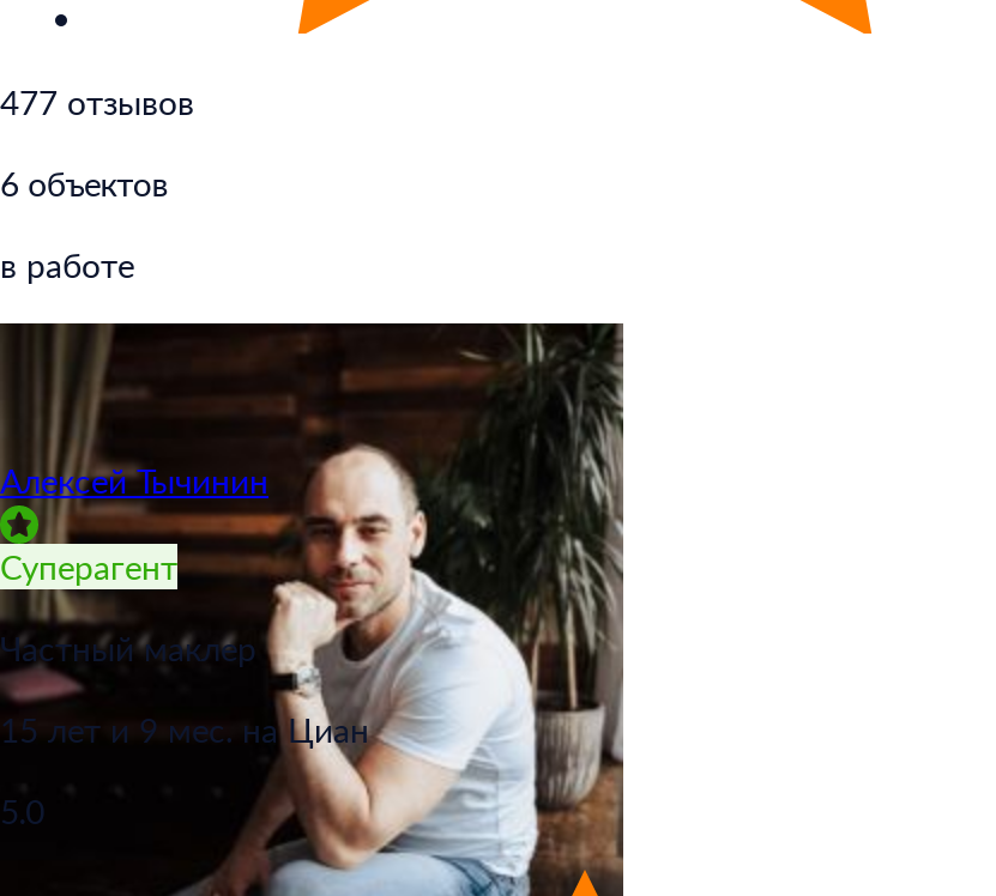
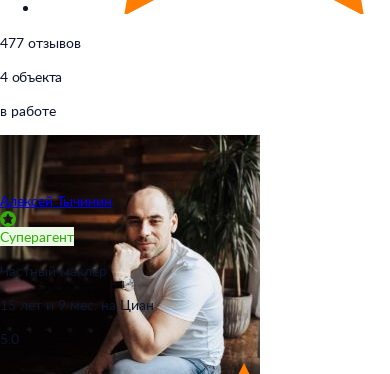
- 6 объектов
+ 4 объекта
